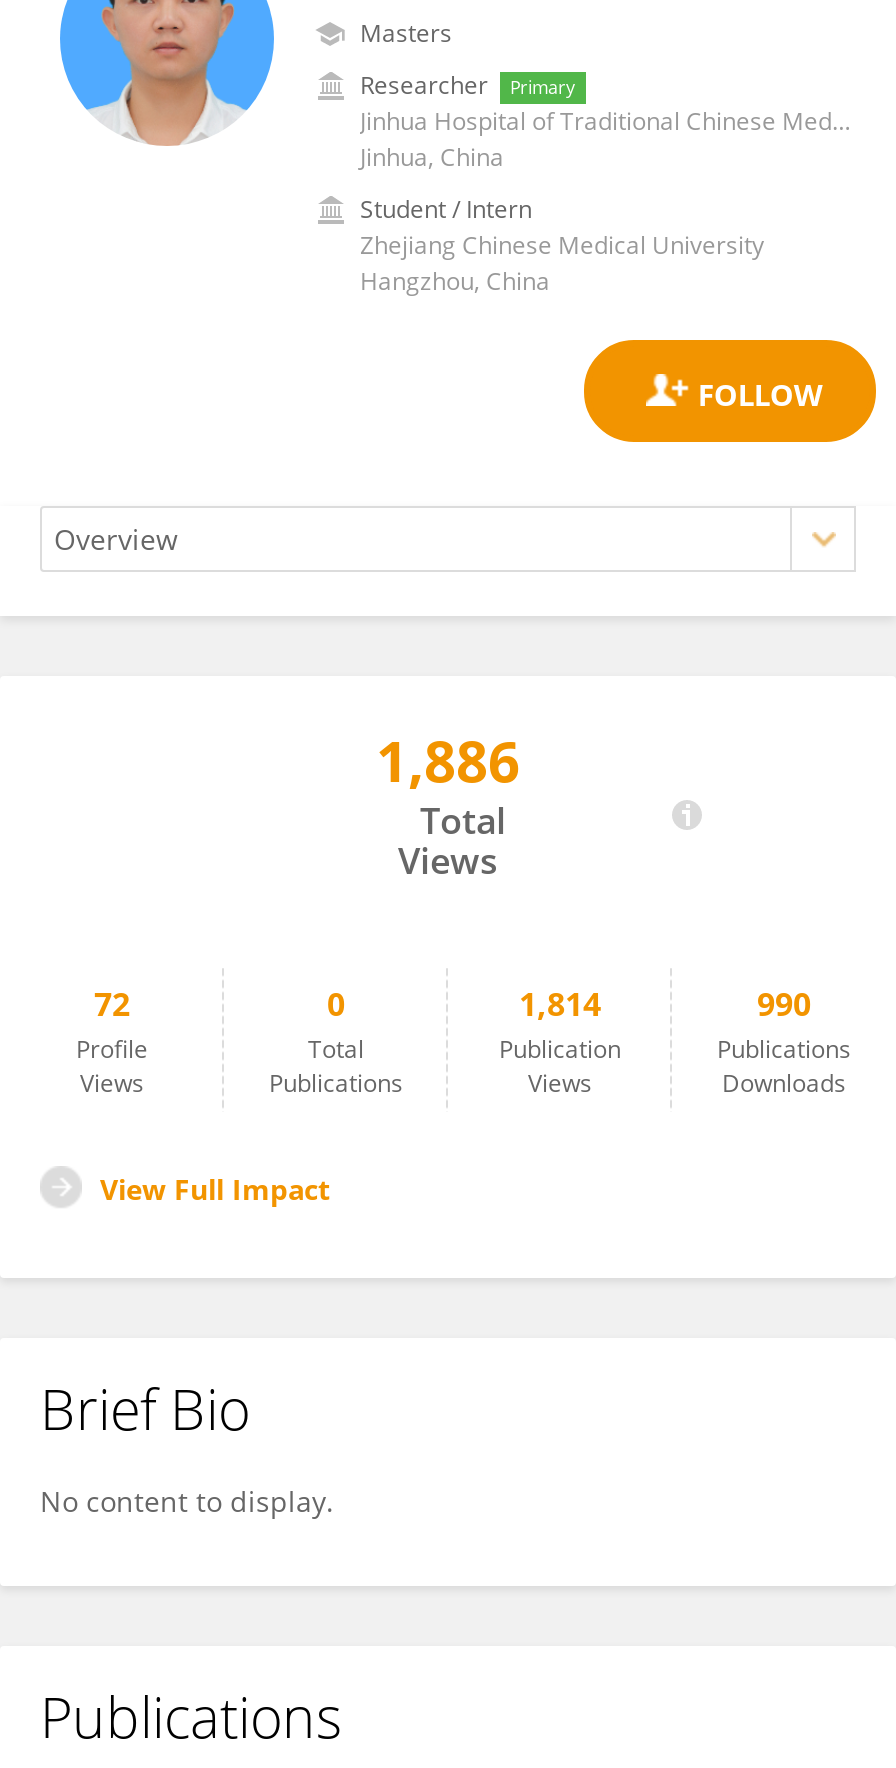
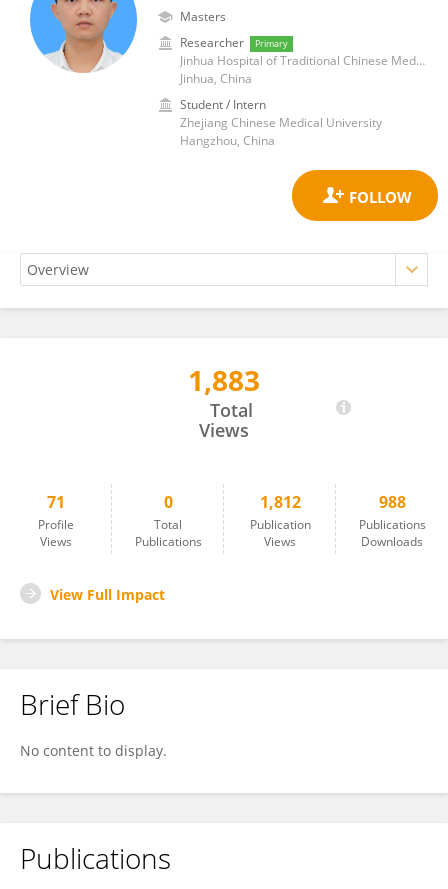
- 1,886
+ 1,883

- 72
+ 71

- 1,814
+ 1,812

- 990
+ 988
